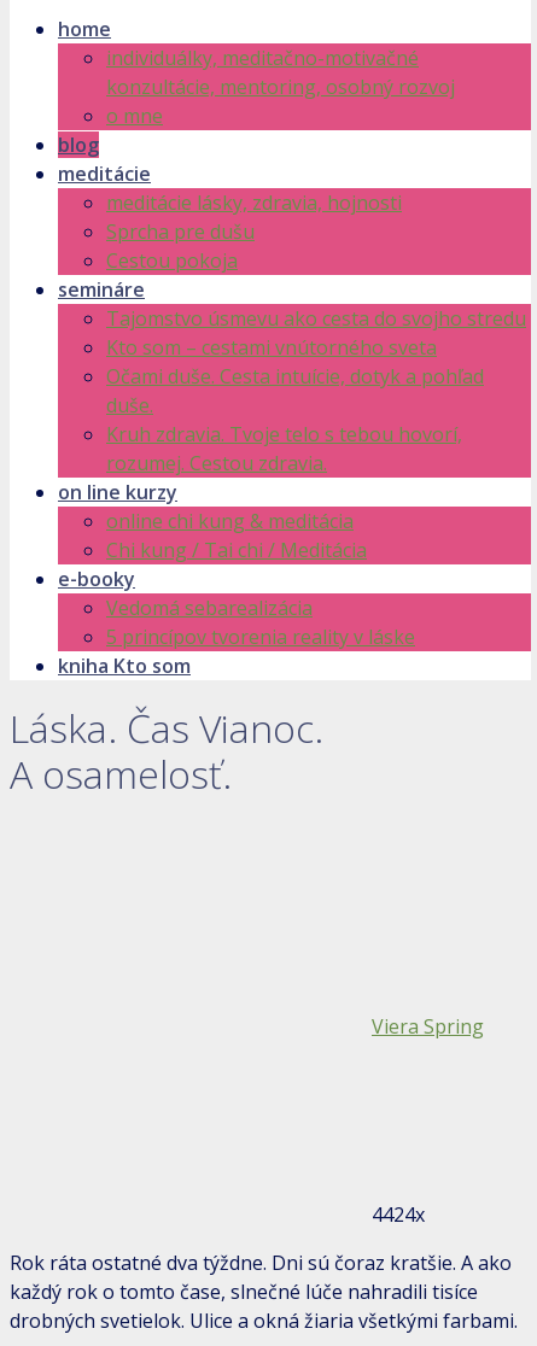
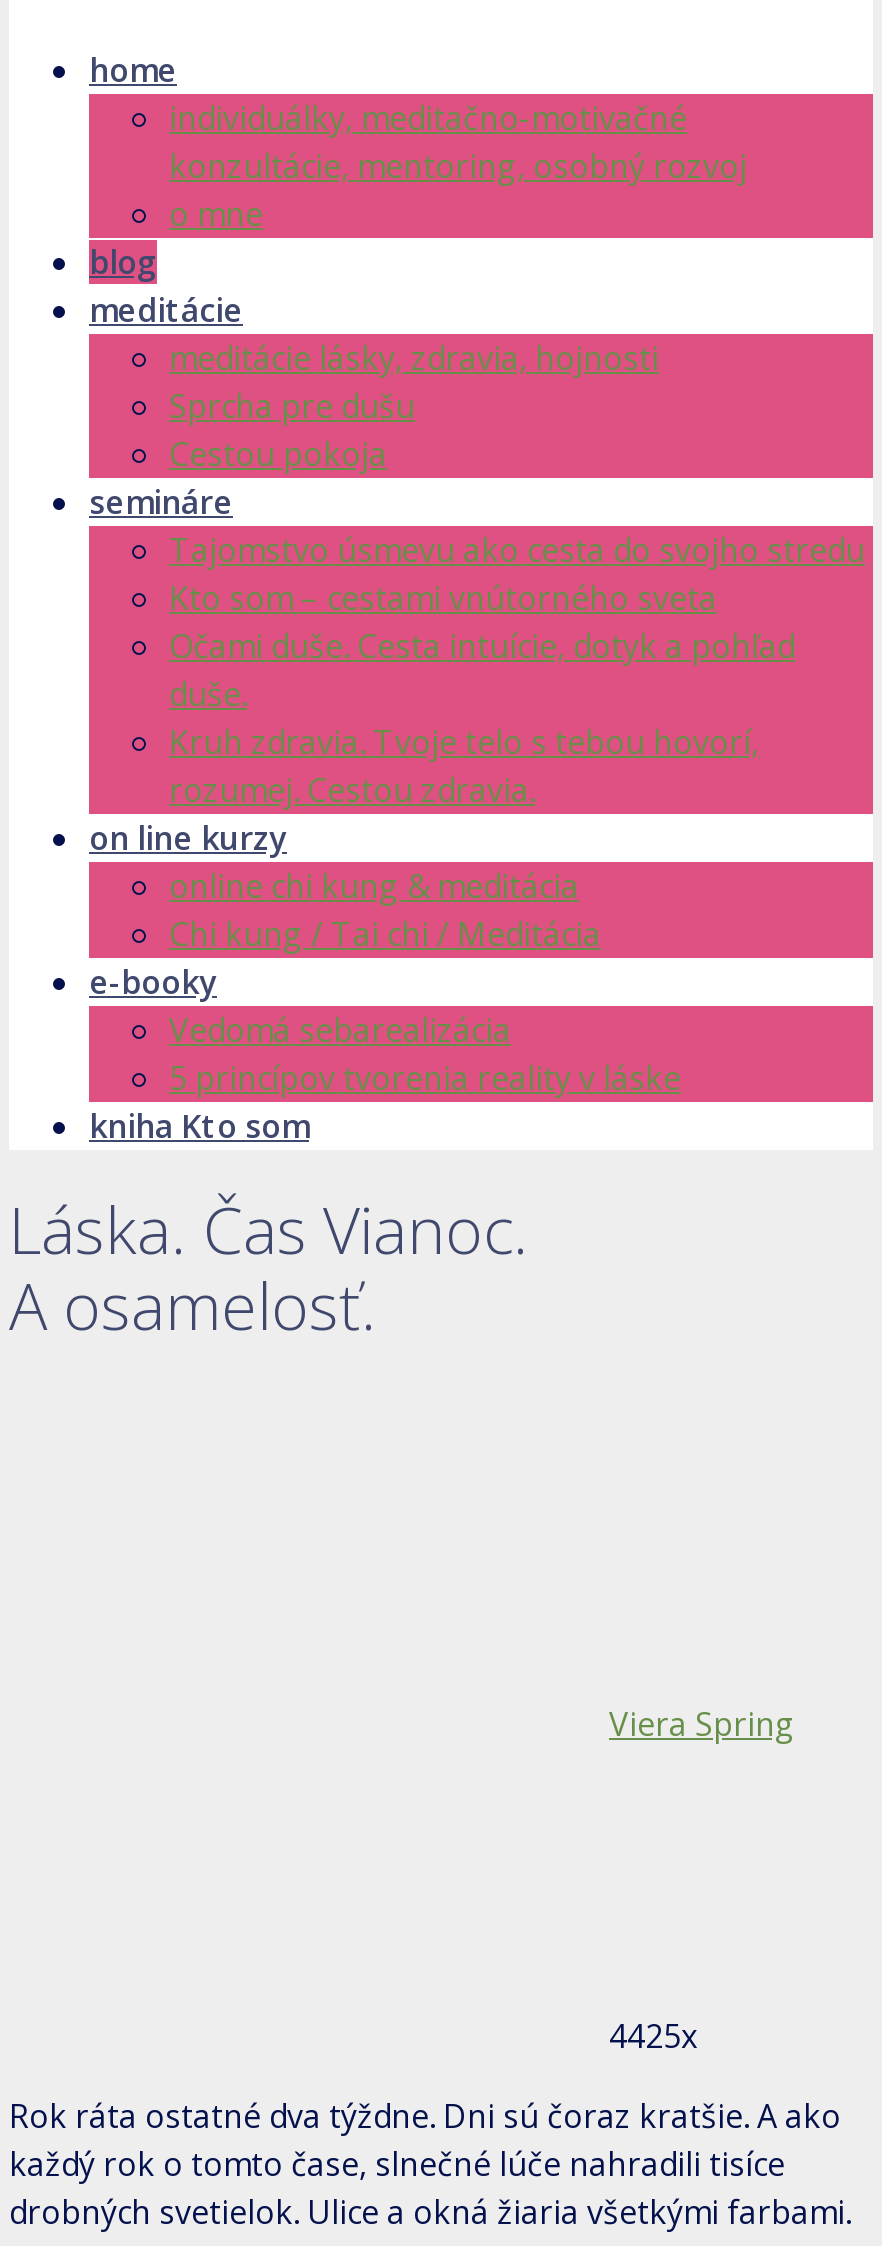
- 4424x
+ 4425x
